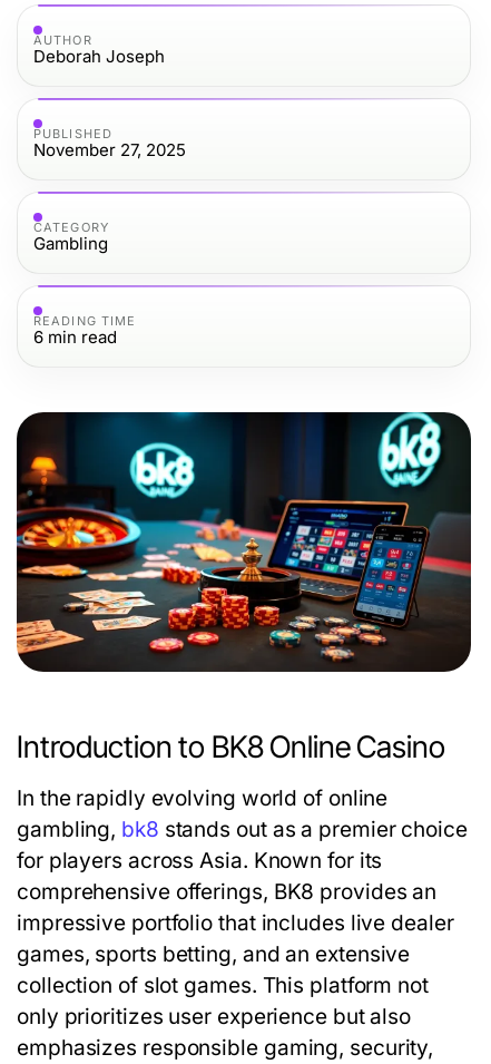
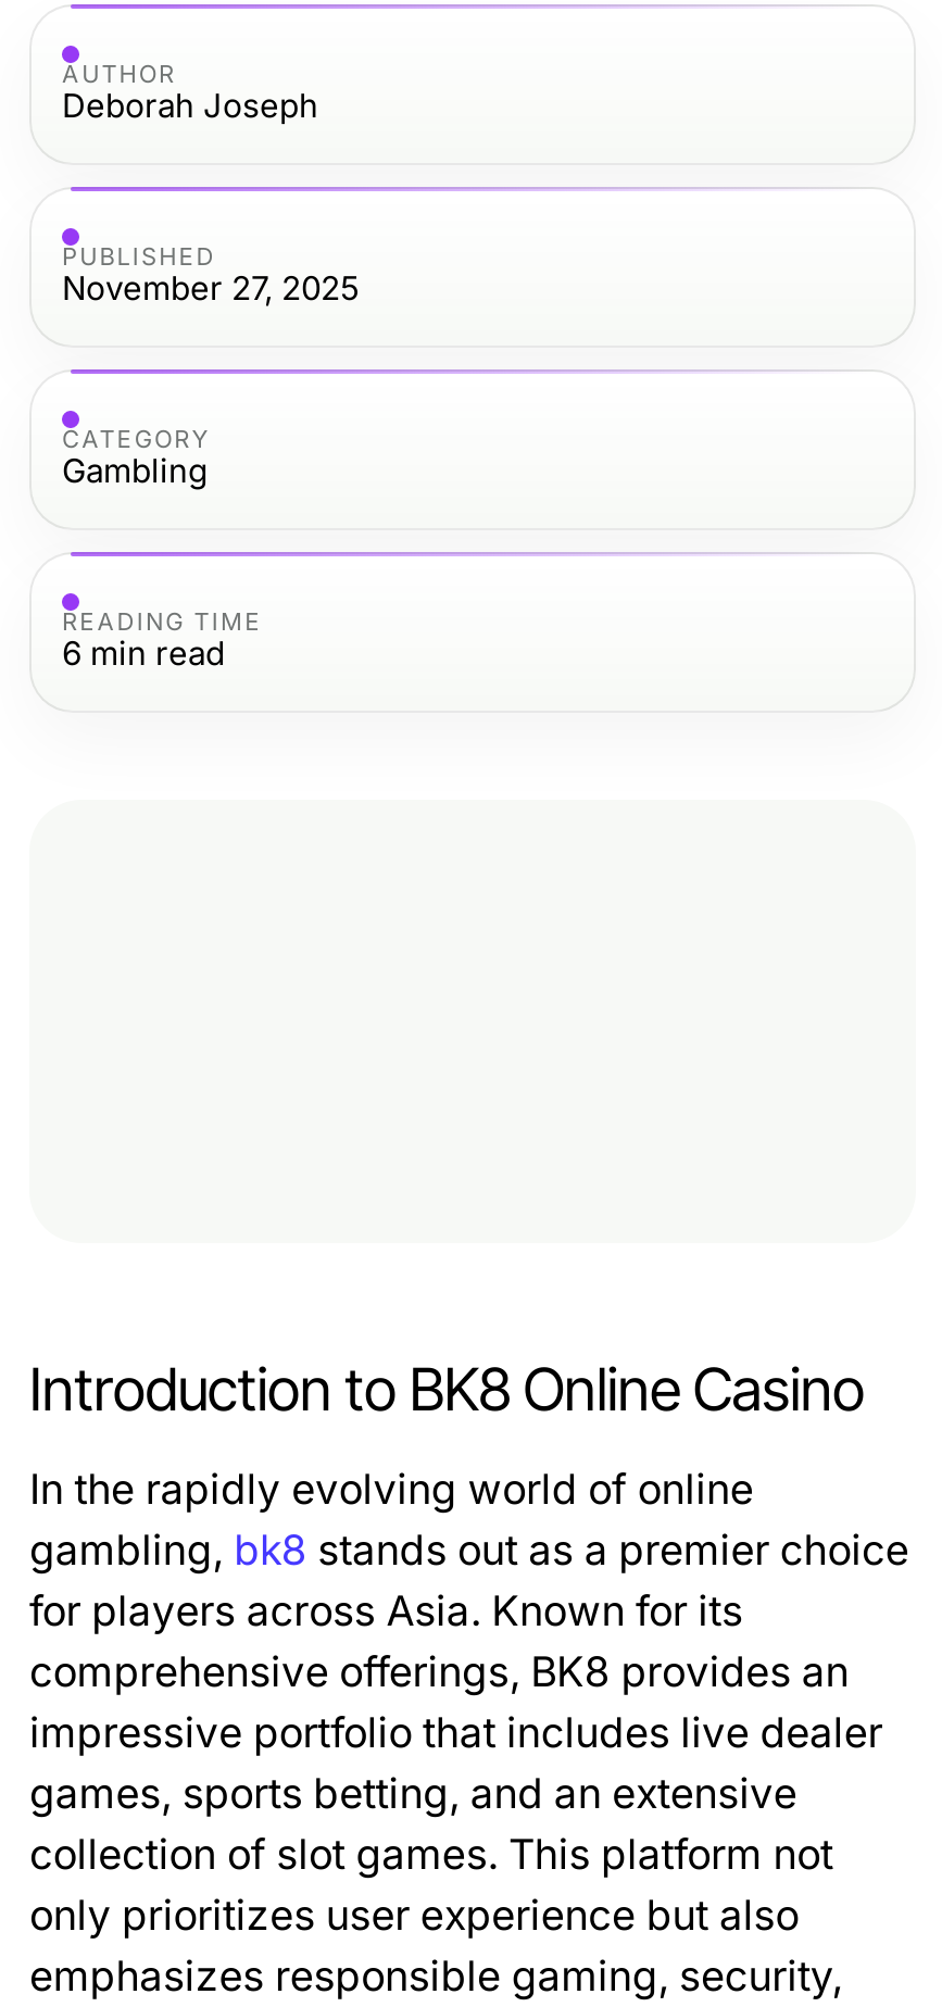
- [image]
